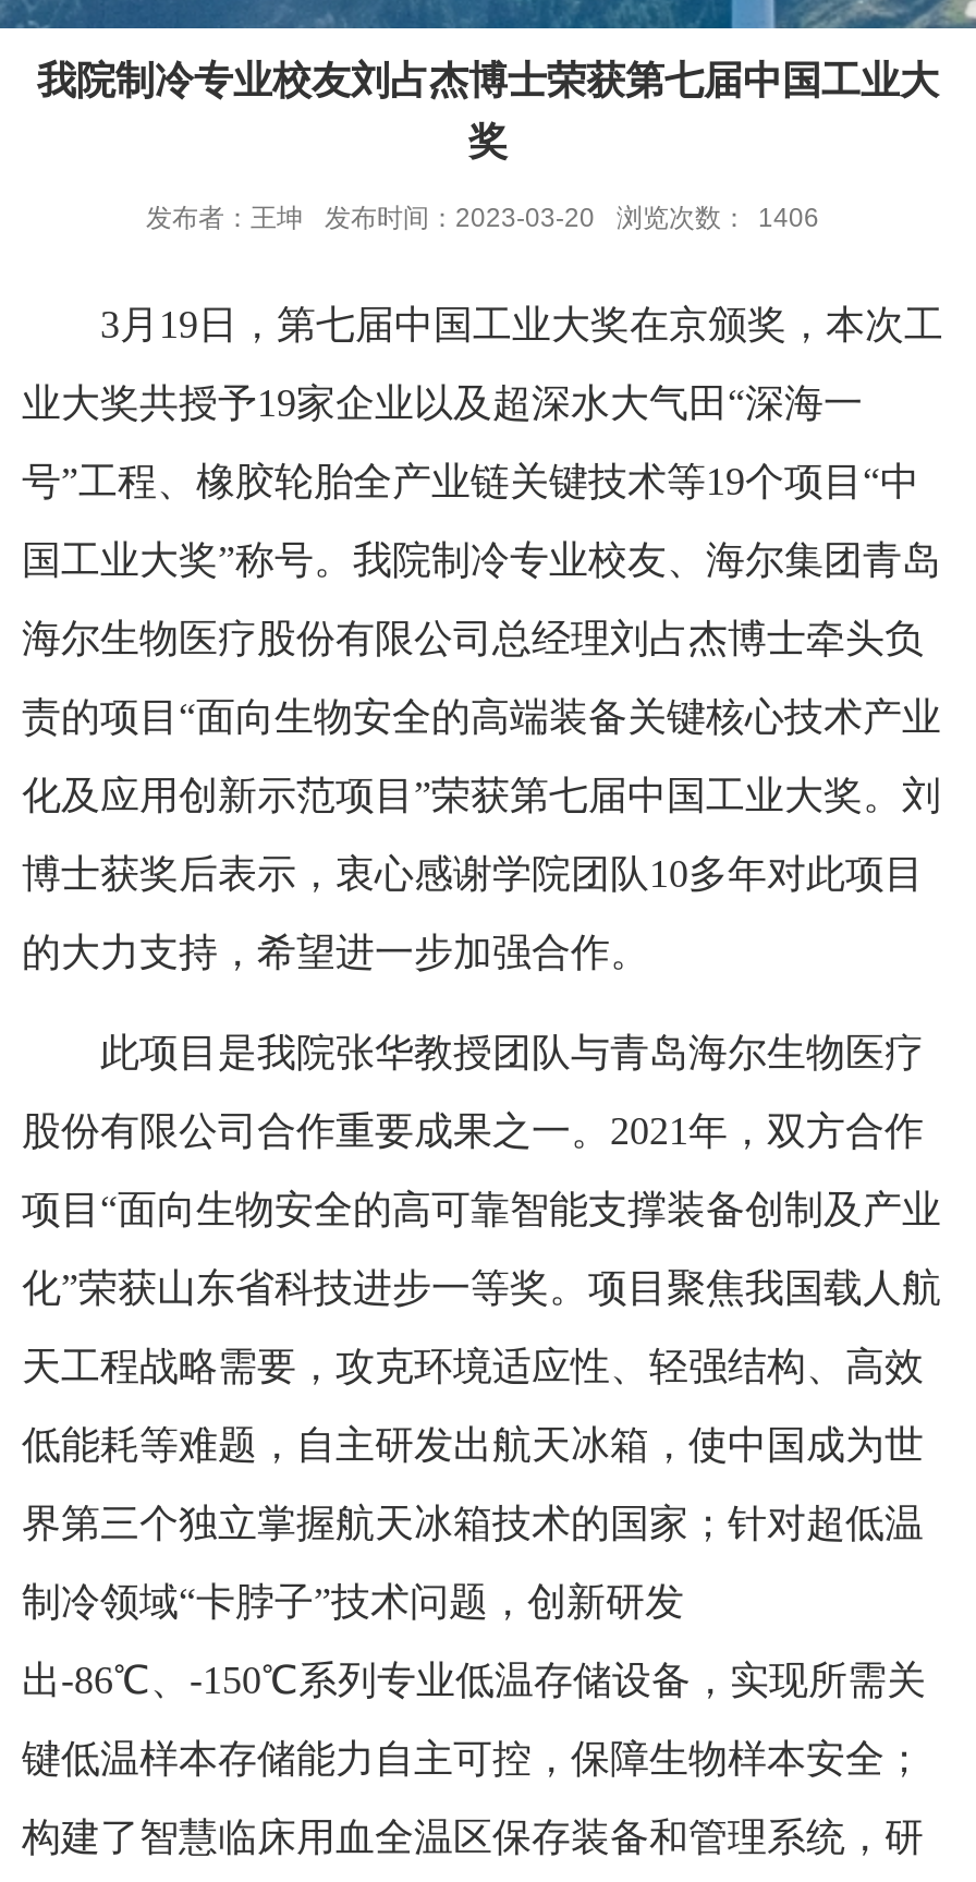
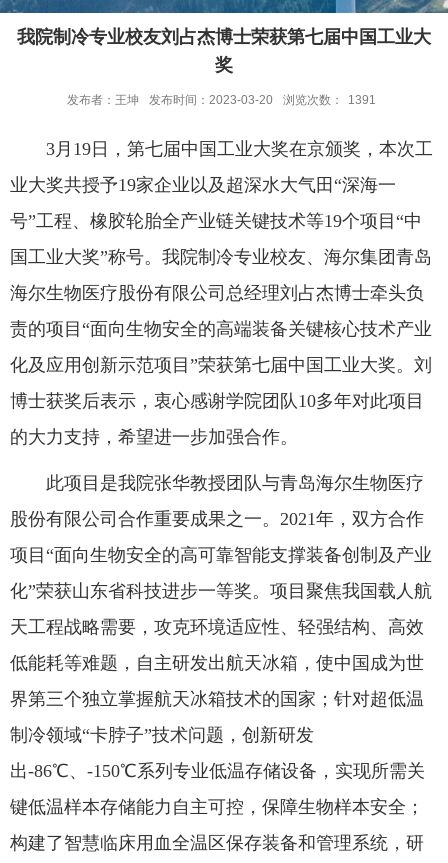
- 发布者：王坤 发布时间：2023-03-20 浏览次数： 1406
+ 发布者：王坤 发布时间：2023-03-20 浏览次数： 1391
